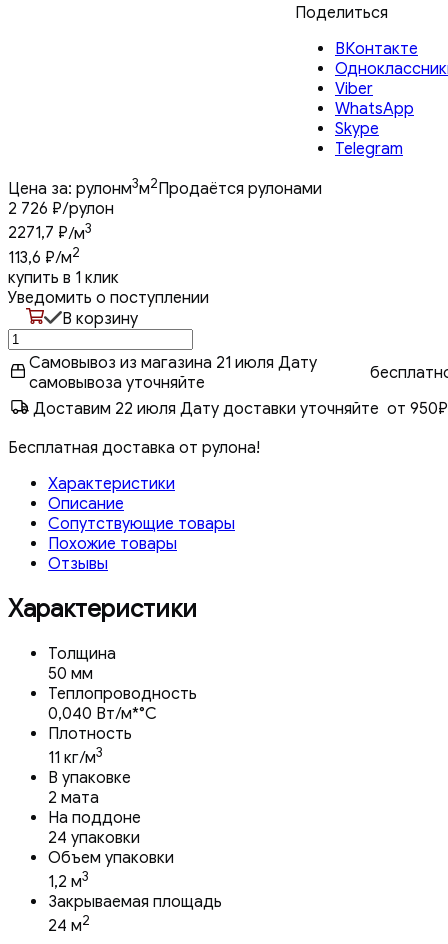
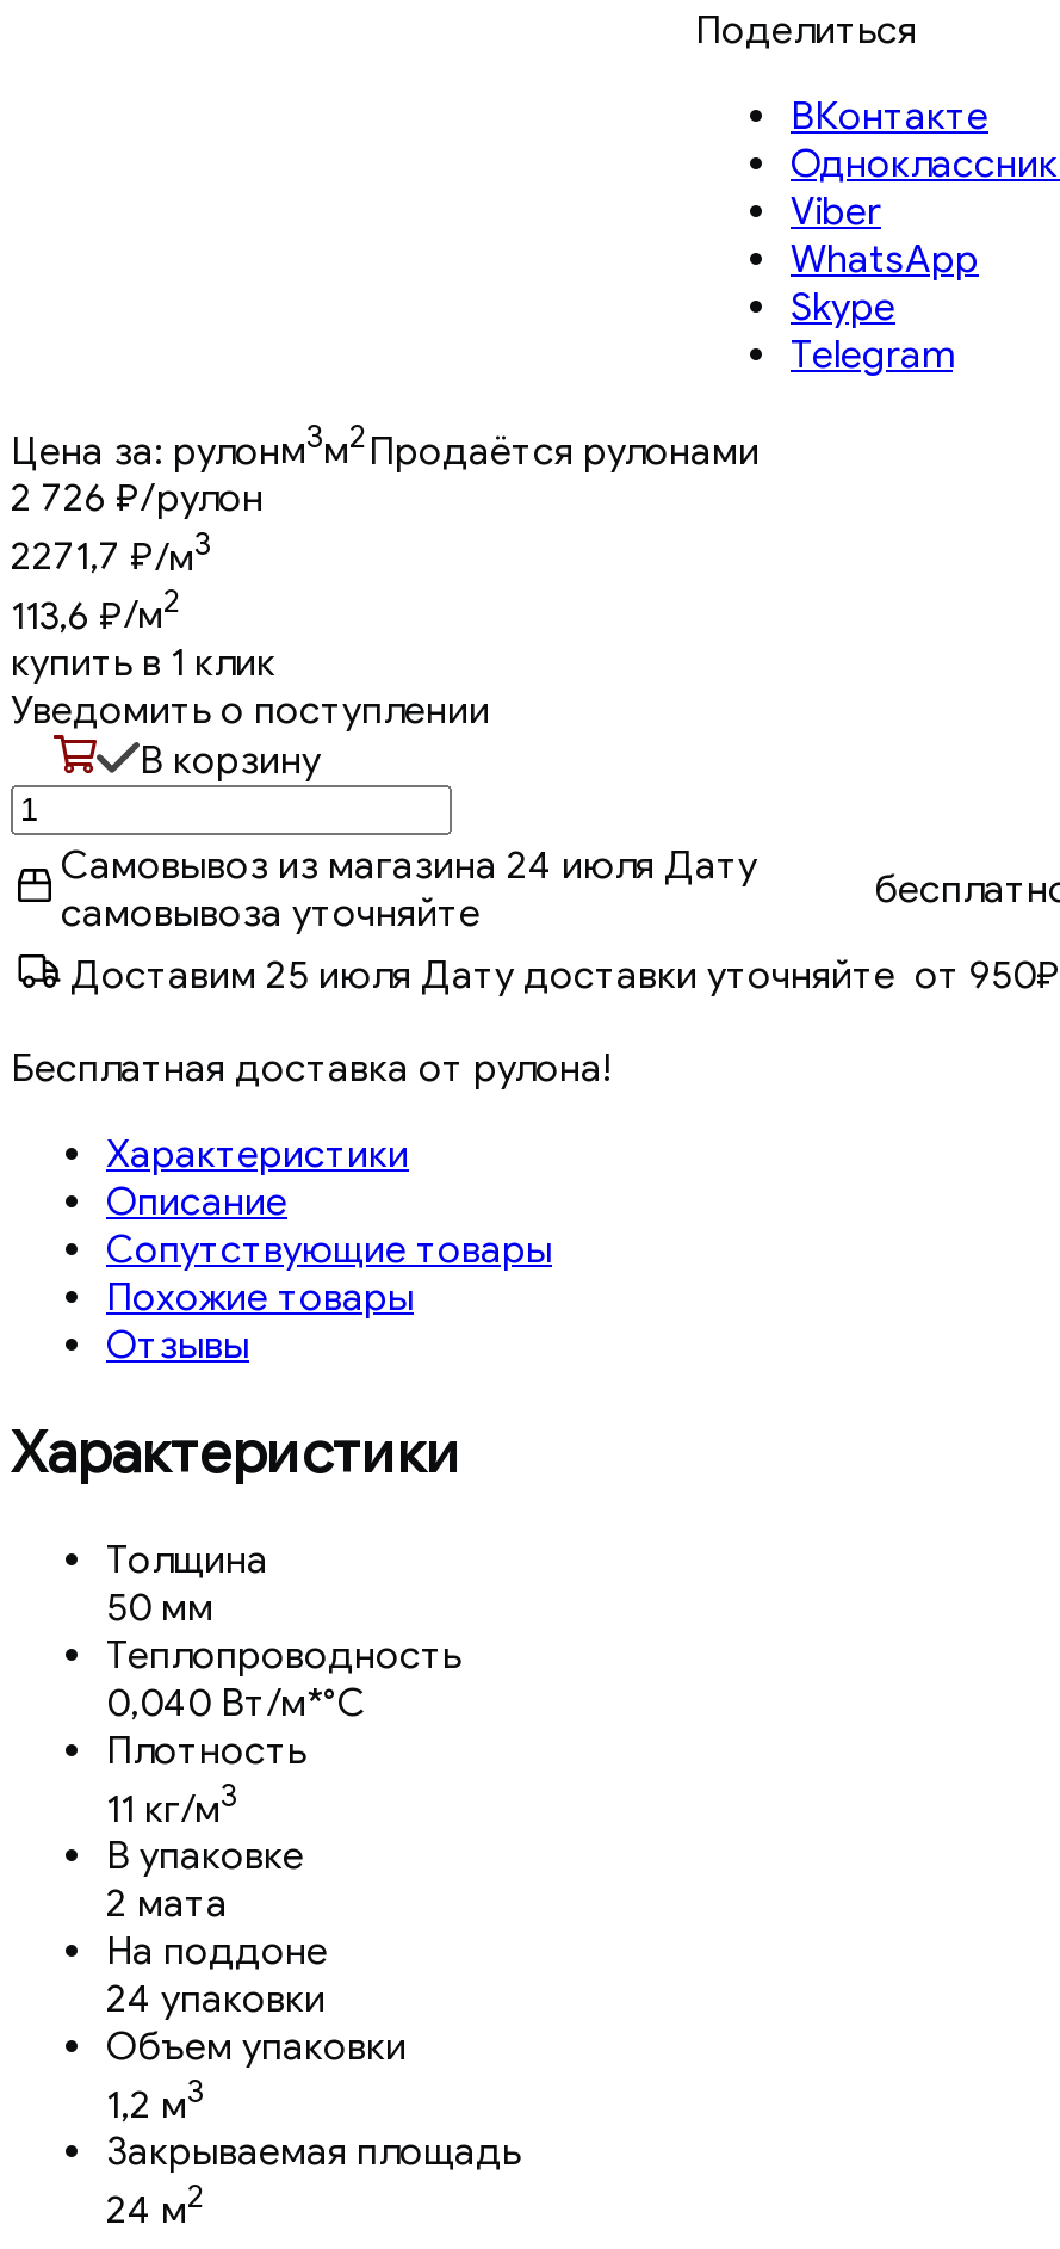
- Самовывоз из магазина 21 июля Дату
+ Самовывоз из магазина 24 июля Дату

- Доставим 22 июля Дату доставки уточняйте от 950₽
+ Доставим 25 июля Дату доставки уточняйте от 950₽
